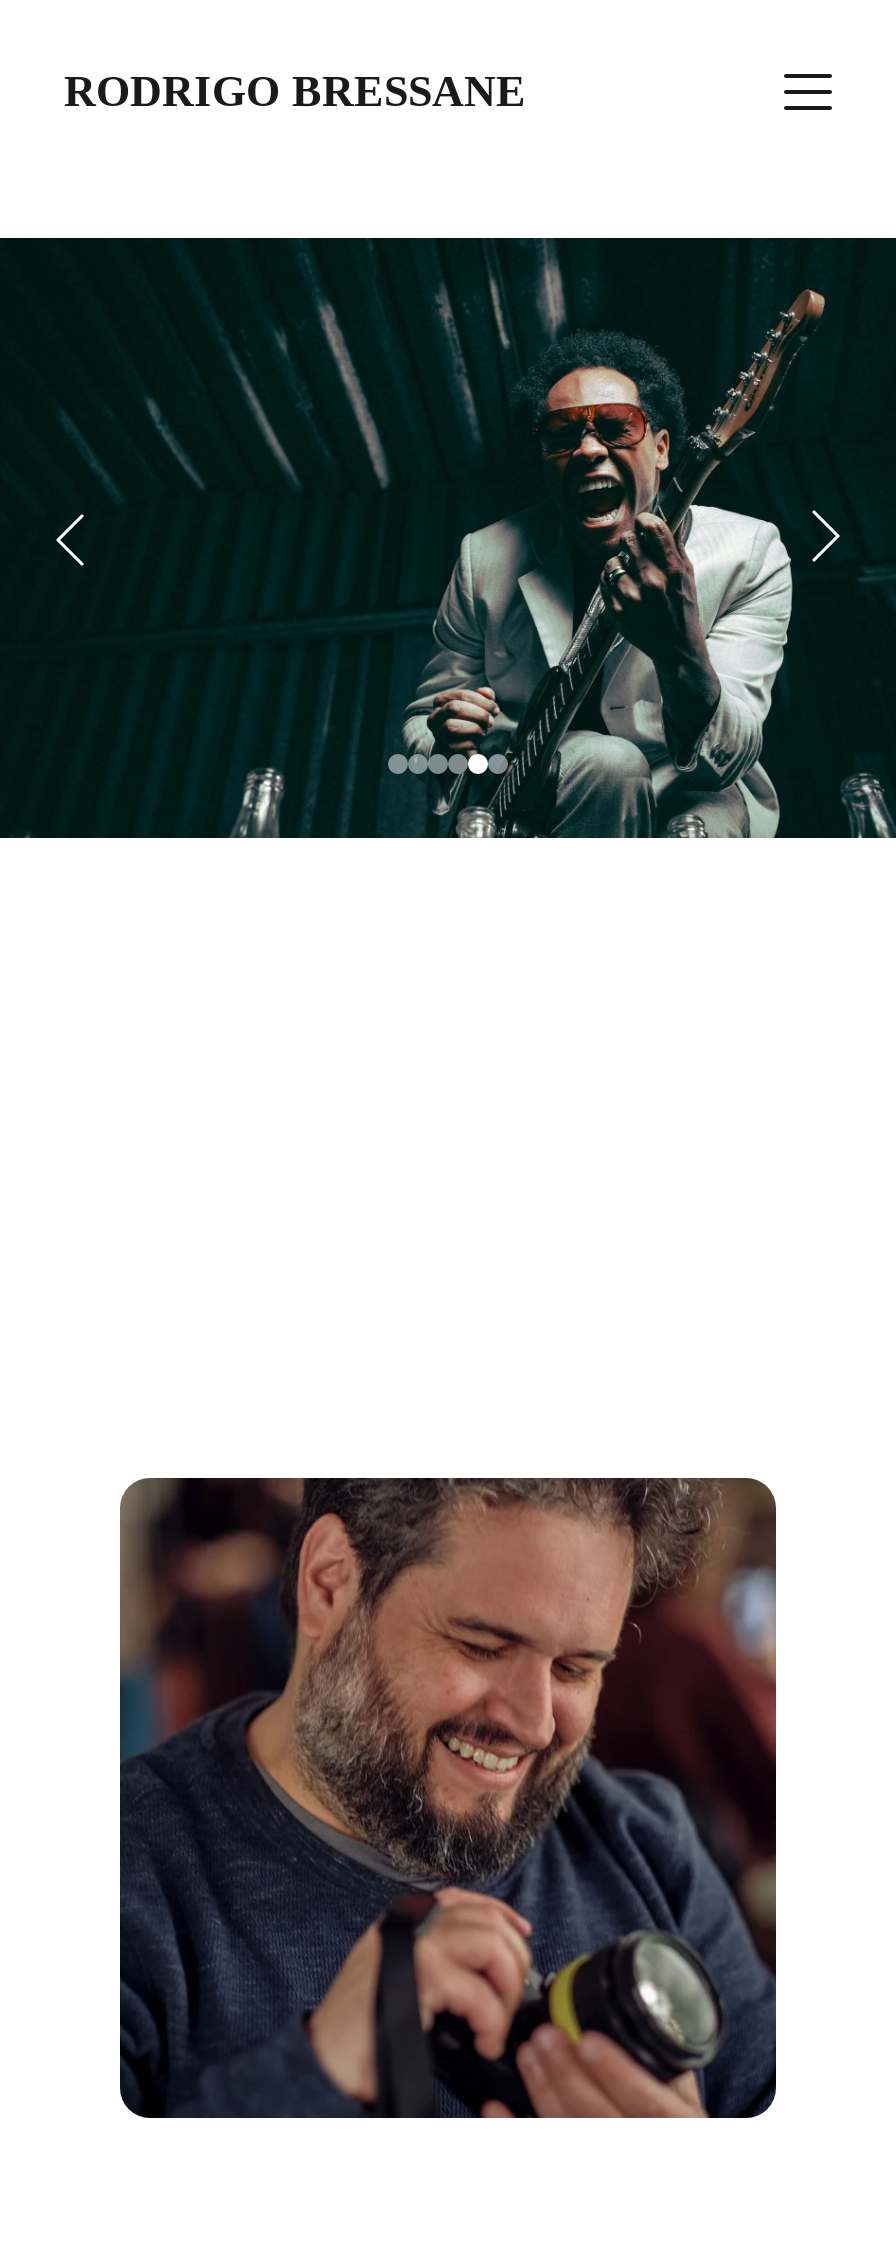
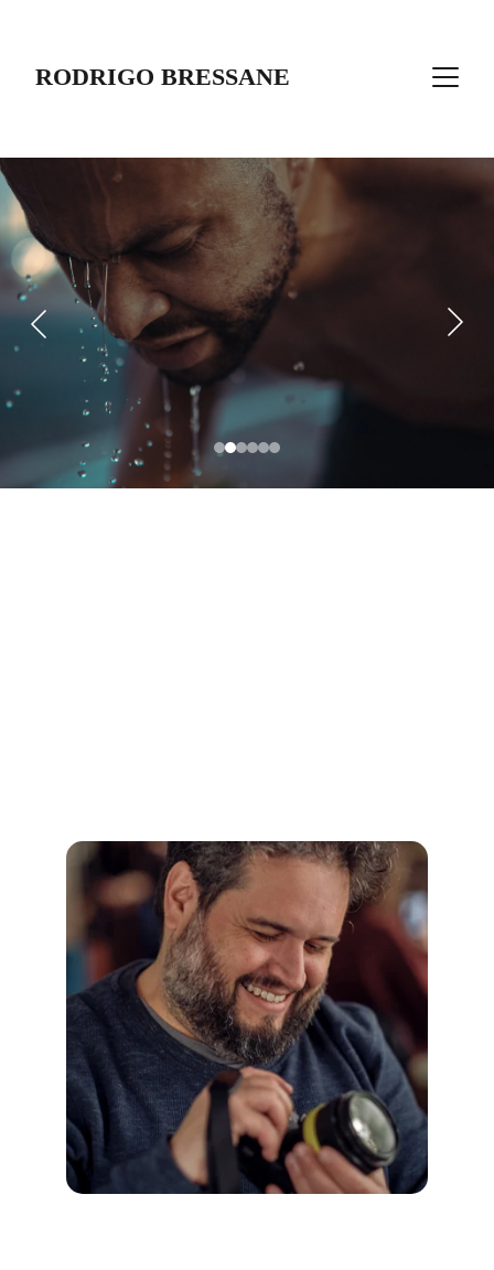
- [image]
+ [image]
